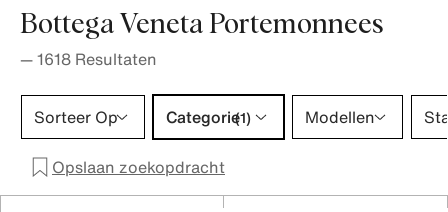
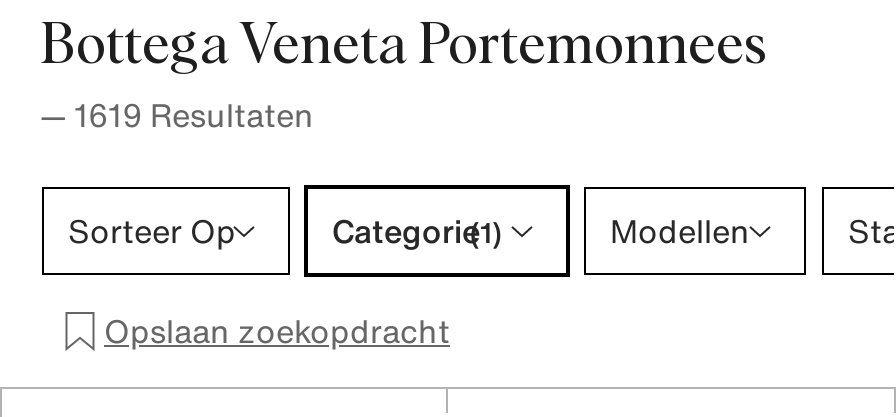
- — 1618 Resultaten
+ — 1619 Resultaten
